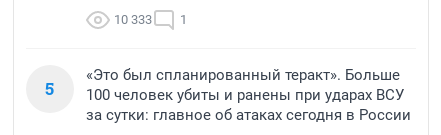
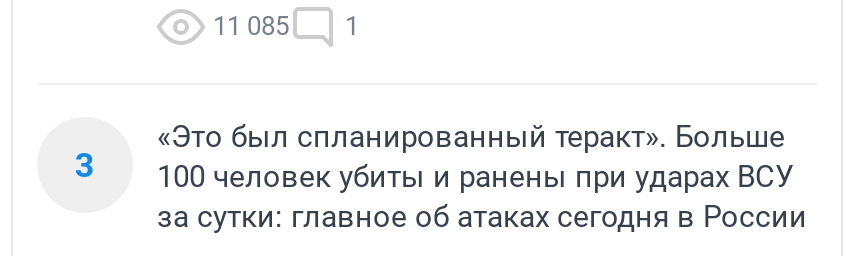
- 10 333 1
+ 11 085 1

- 5 100 человек убиты и ранены при ударах ВСУ
+ 3 100 человек убиты и ранены при ударах ВСУ
